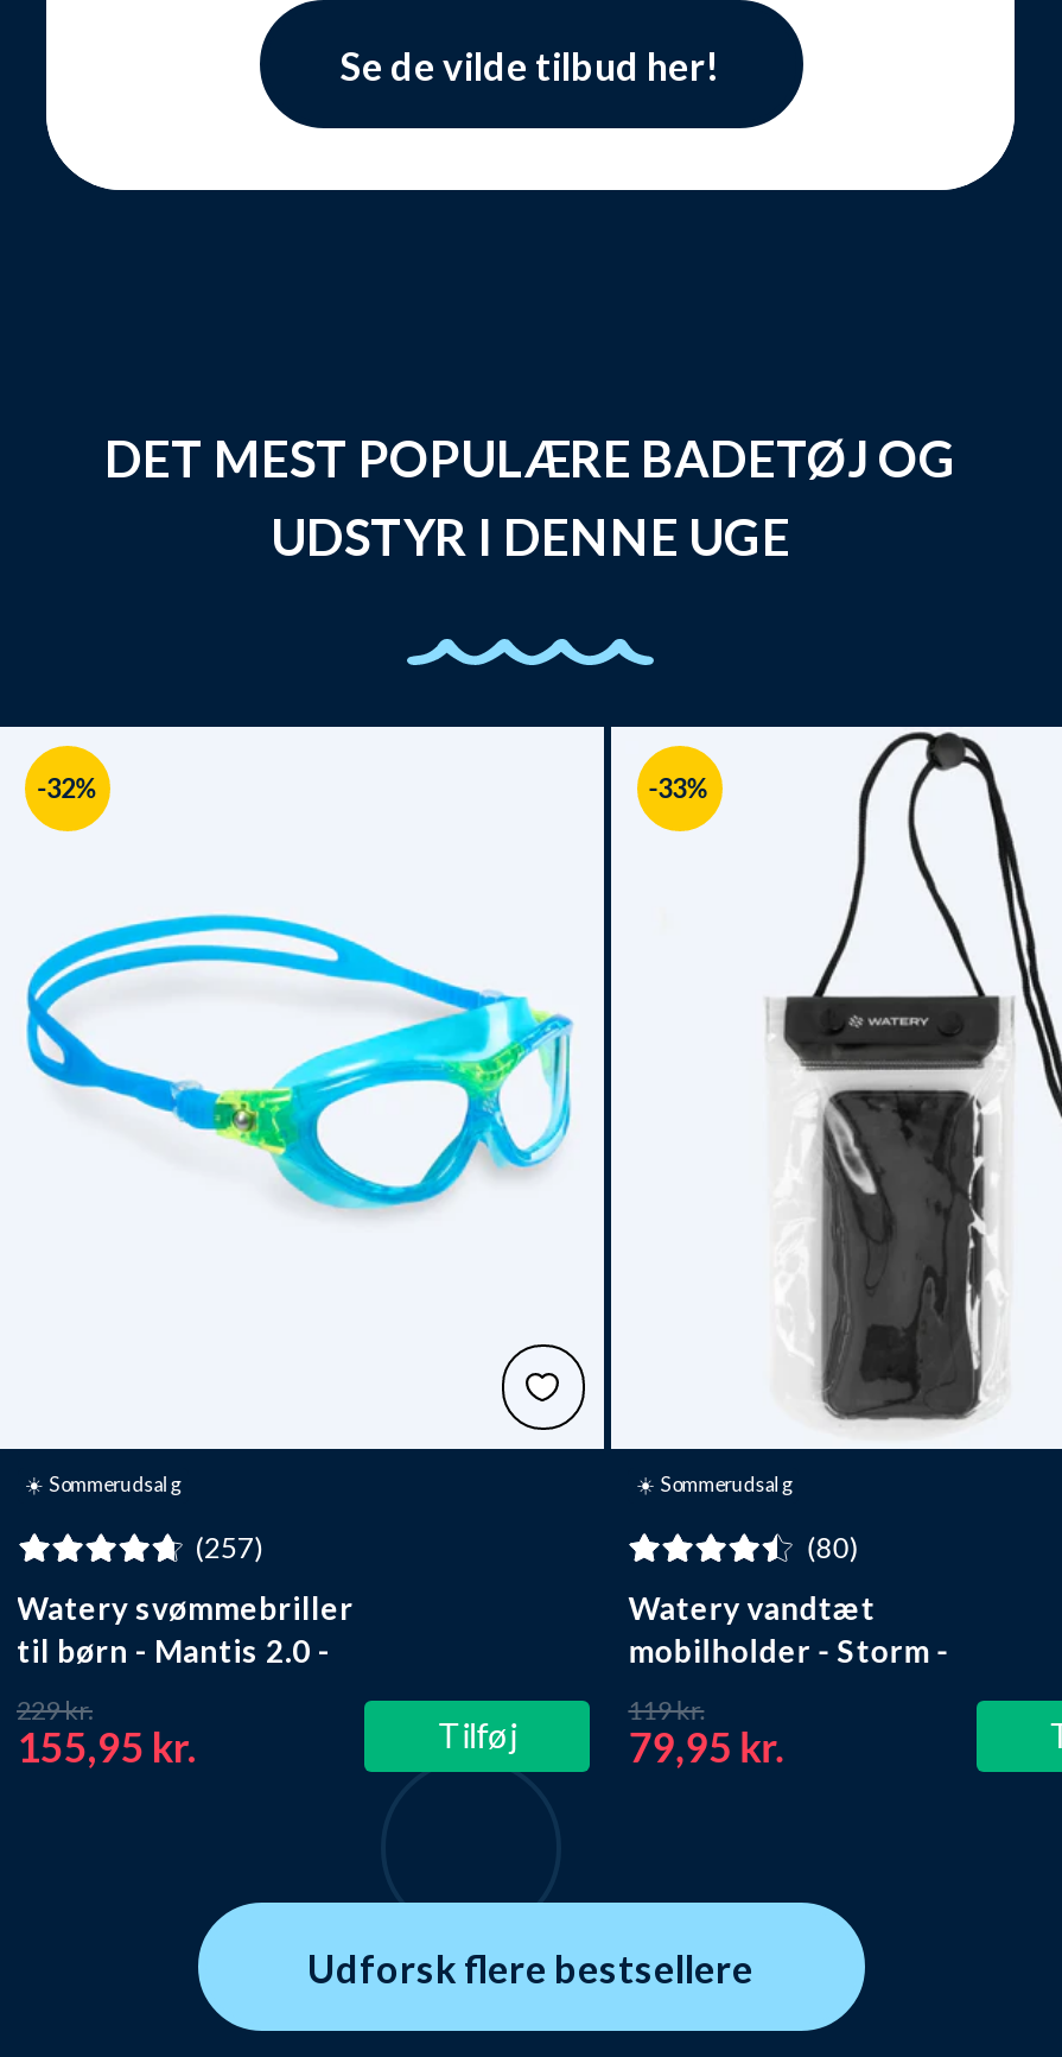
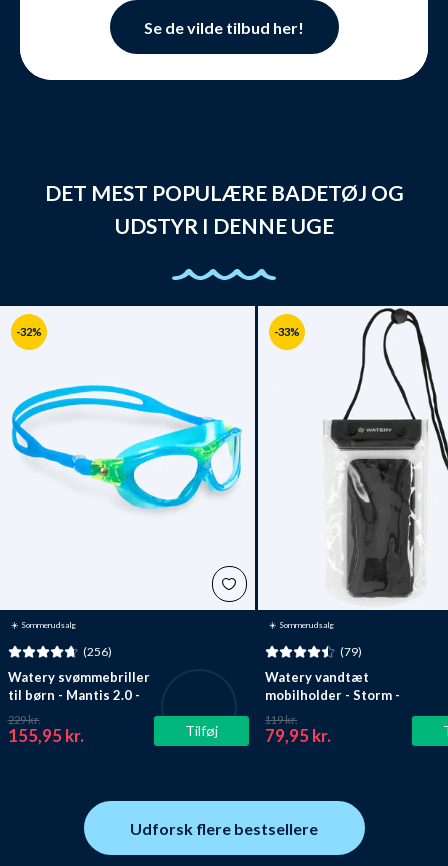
- (257)
+ (256)

- (80)
+ (79)
